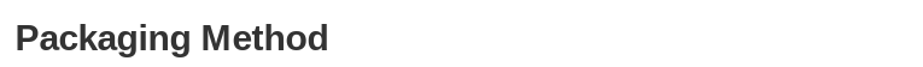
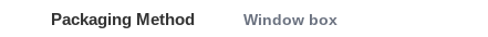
+ Window box
